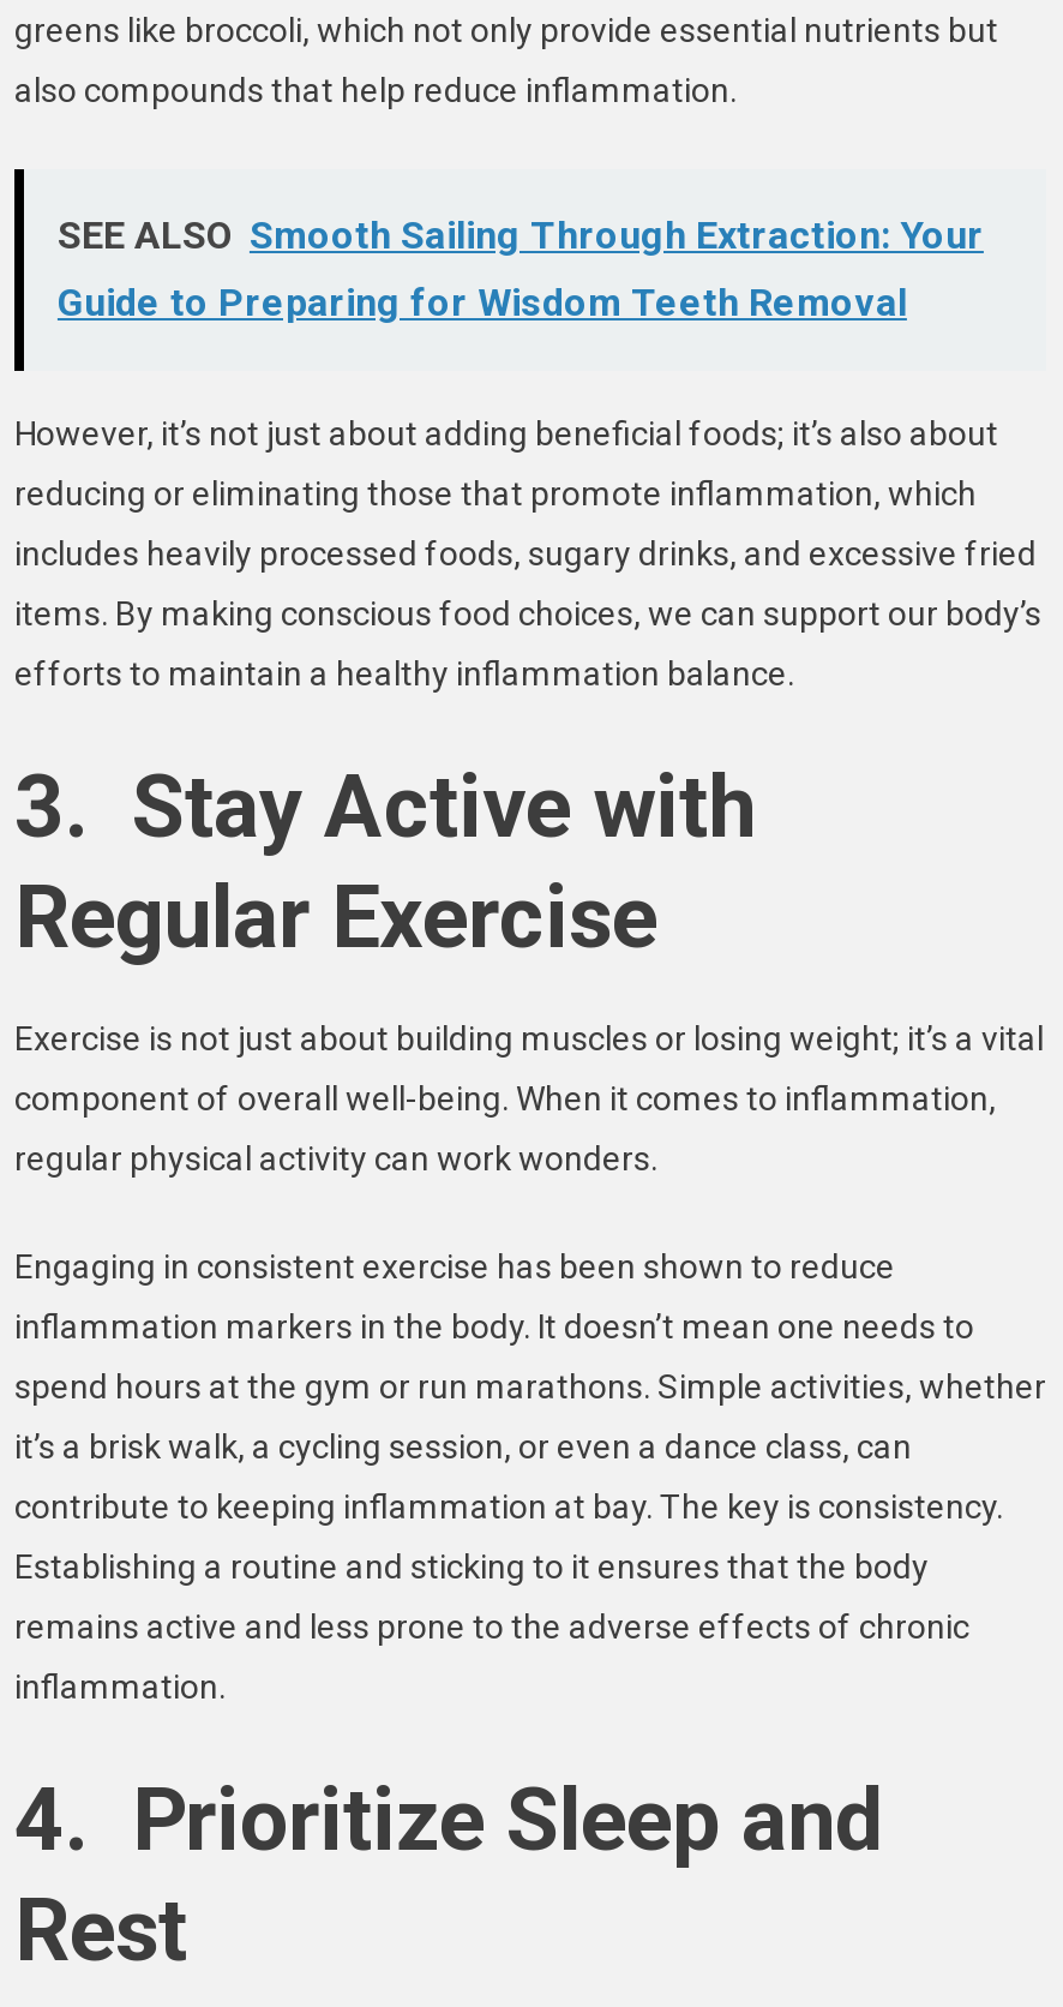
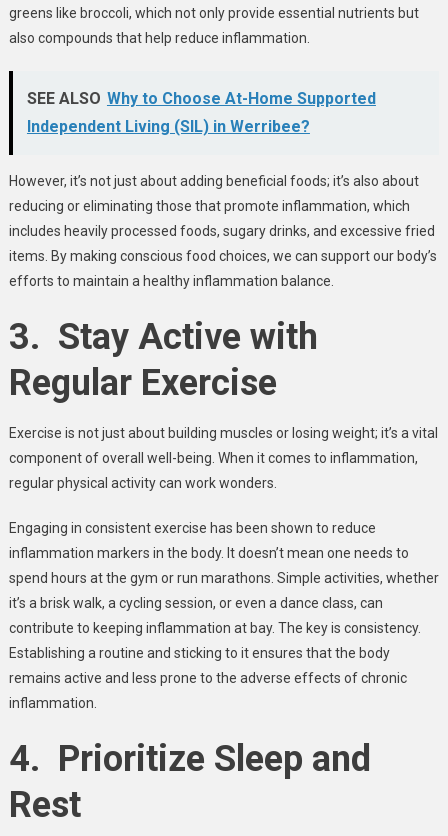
- SEE ALSO Smooth Sailing Through Extraction: Your
+ SEE ALSO Why to Choose At-Home Supported

- Guide to Preparing for Wisdom Teeth Removal
+ Independent Living (SIL) in Werribee?
